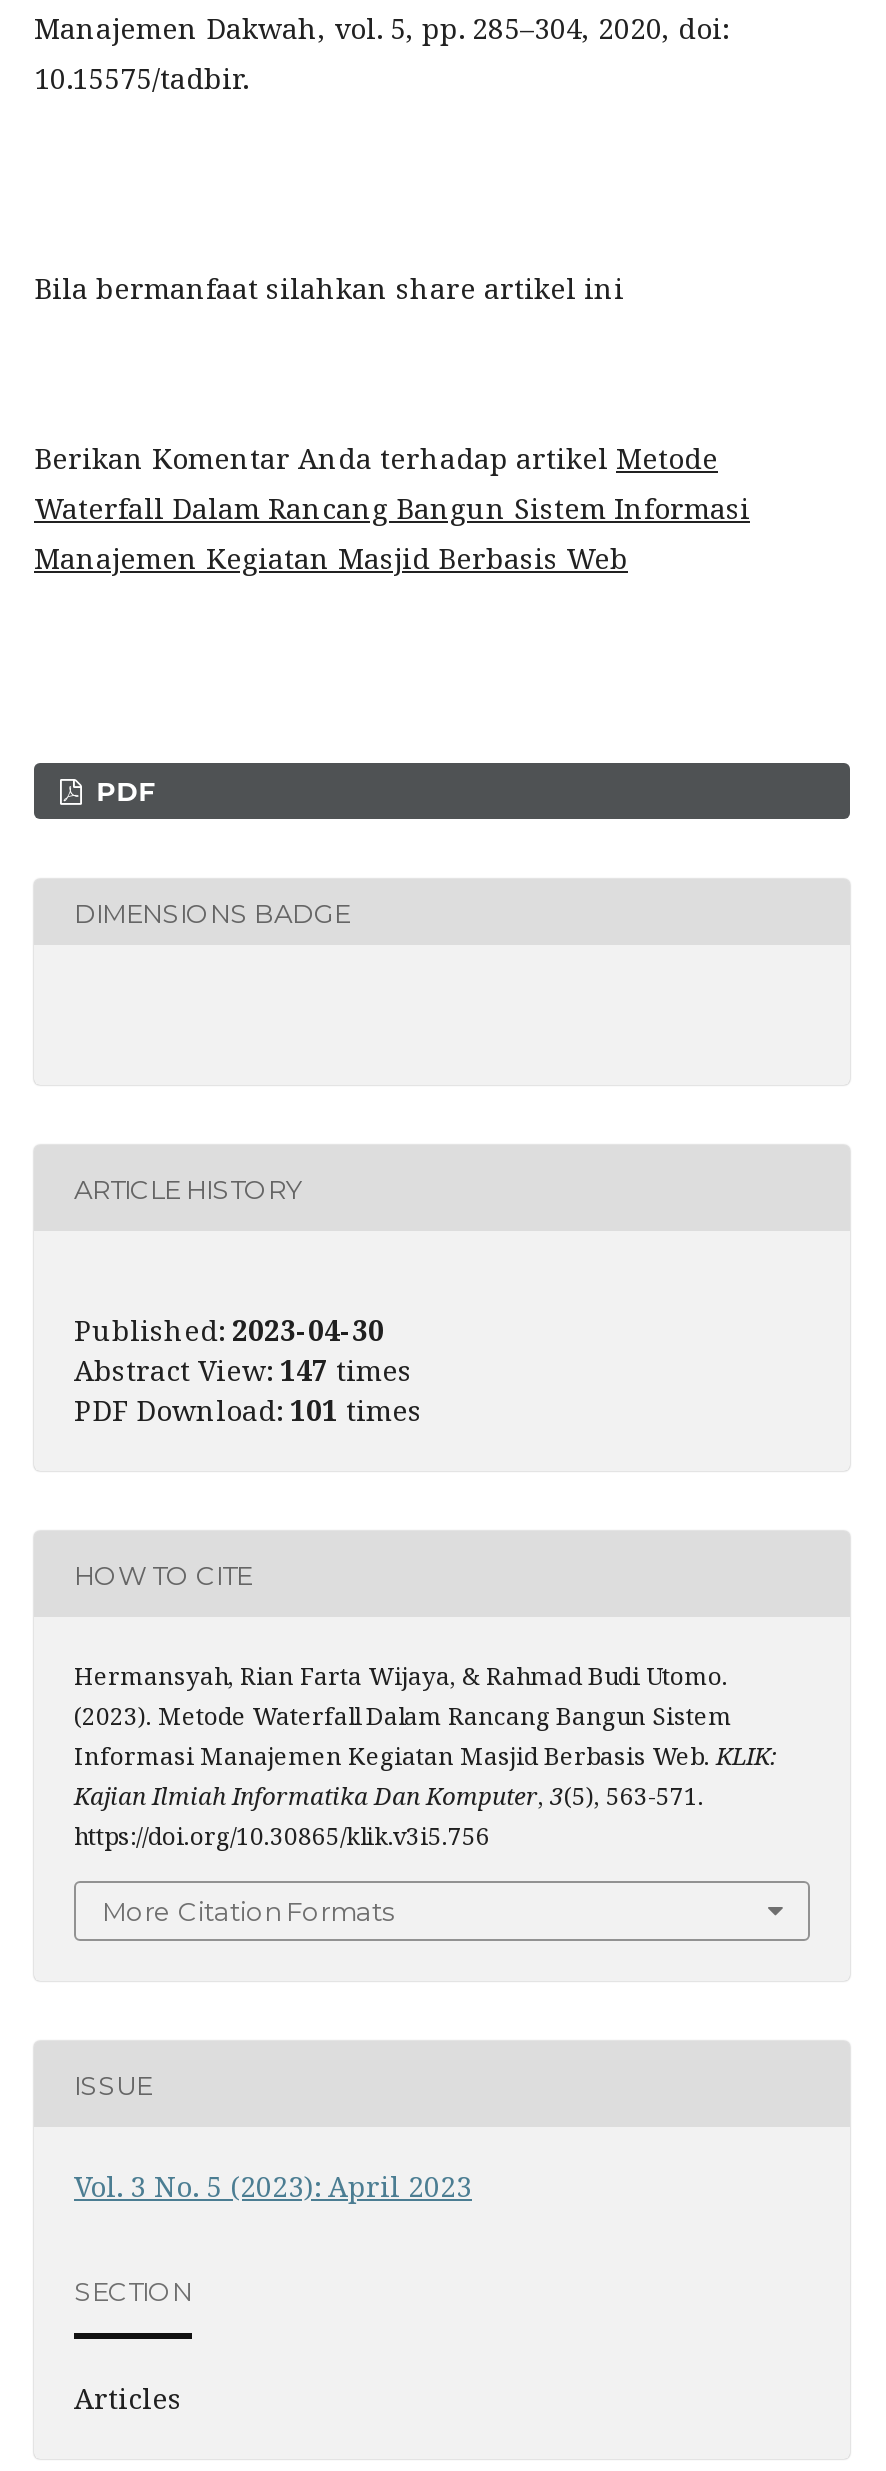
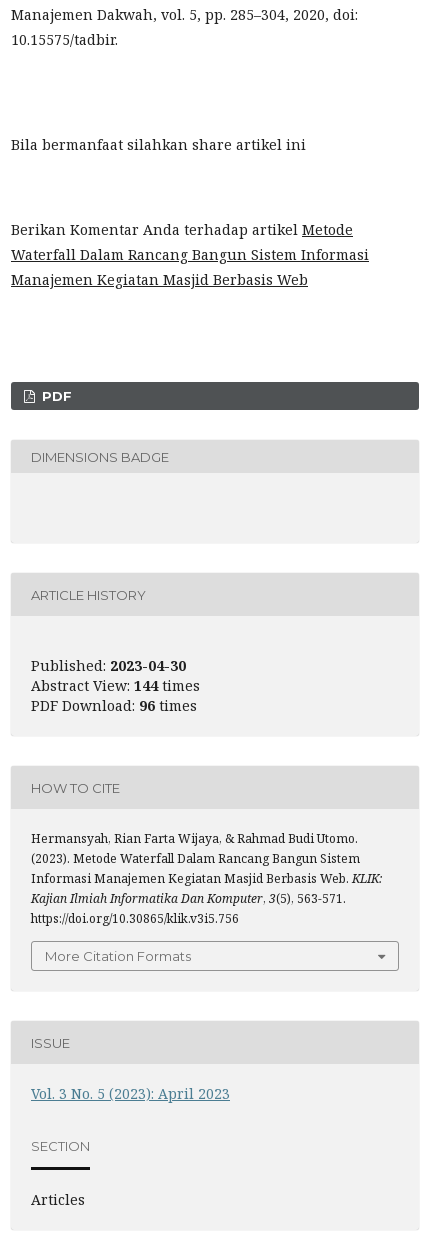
- Abstract View: 147 times
+ Abstract View: 144 times

- PDF Download: 101 times
+ PDF Download: 96 times
